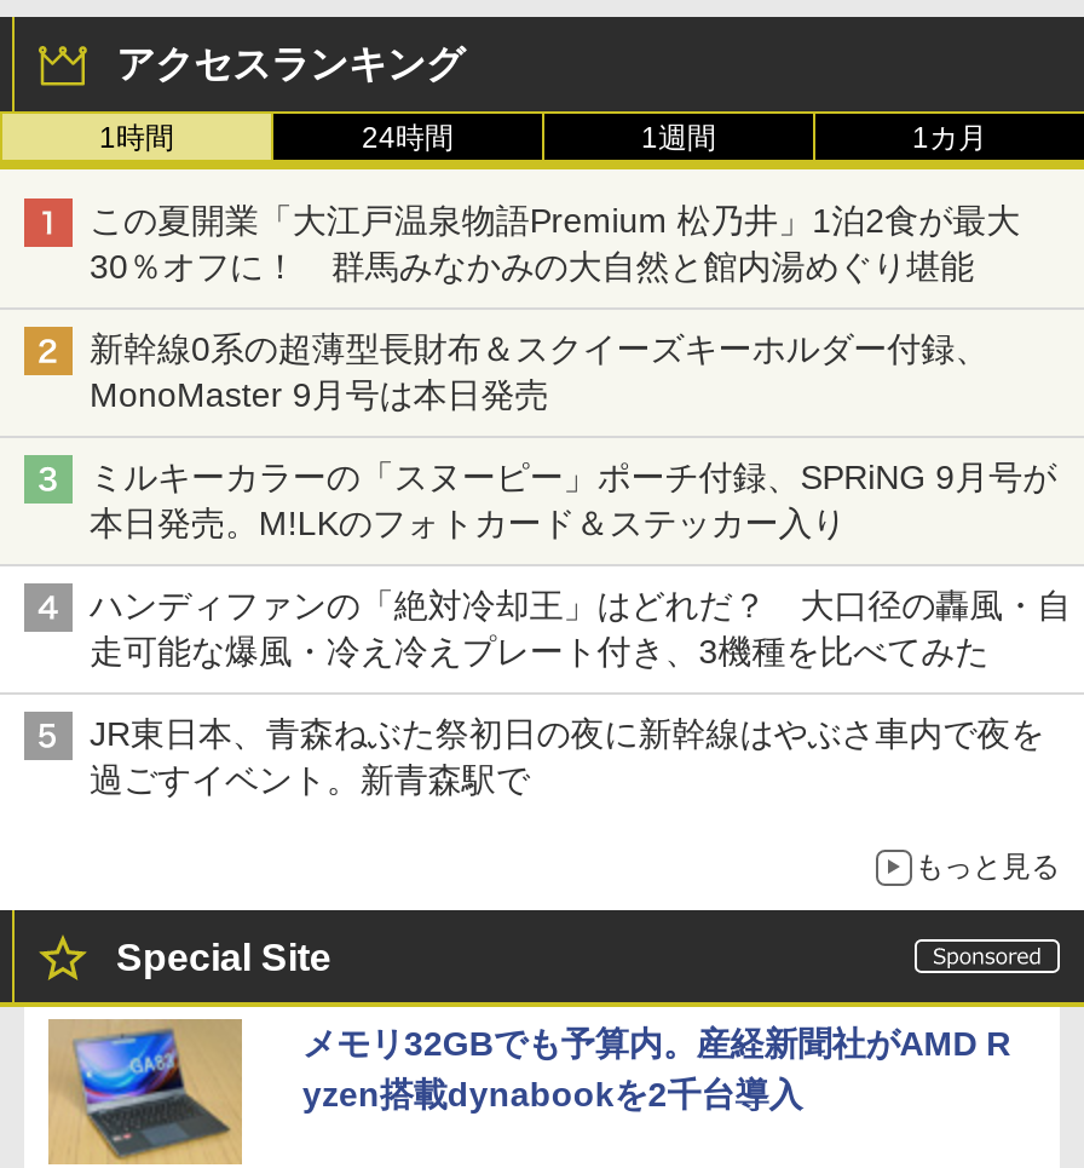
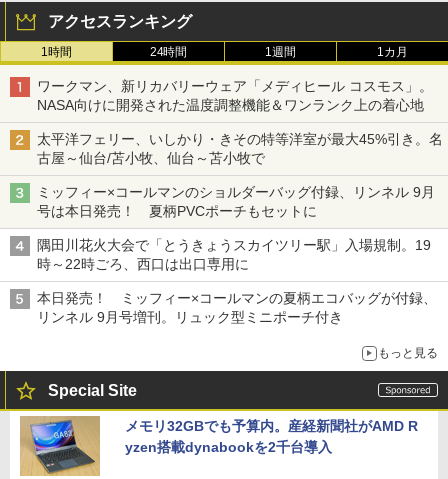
- この夏開業「大江戸温泉物語Premium 松乃井」1泊2食が最大
- 30％オフに！ 群馬みなかみの大自然と館内湯めぐり堪能
+ ワークマン、新リカバリーウェア「メディヒール コスモス」。
+ NASA向けに開発された温度調整機能＆ワンランク上の着心地

- 新幹線0系の超薄型長財布＆スクイーズキーホルダー付録、
- MonoMaster 9月号は本日発売
+ 太平洋フェリー、いしかり・きその特等洋室が最大45%引き。名
+ 古屋～仙台/苫小牧、仙台～苫小牧で

- ミルキーカラーの「スヌーピー」ポーチ付録、SPRiNG 9月号が
- 本日発売。M!LKのフォトカード＆ステッカー入り
+ ミッフィー×コールマンのショルダーバッグ付録、リンネル 9月
+ 号は本日発売！ 夏柄PVCポーチもセットに

- ハンディファンの「絶対冷却王」はどれだ？ 大口径の轟風・自
- 走可能な爆風・冷え冷えプレート付き、3機種を比べてみた
+ 隅田川花火大会で「とうきょうスカイツリー駅」入場規制。19
+ 時～22時ごろ、西口は出口専用に

- JR東日本、青森ねぶた祭初日の夜に新幹線はやぶさ車内で夜を
- 過ごすイベント。新青森駅で
+ 本日発売！ ミッフィー×コールマンの夏柄エコバッグが付録、
+ リンネル 9月号増刊。リュック型ミニポーチ付き
